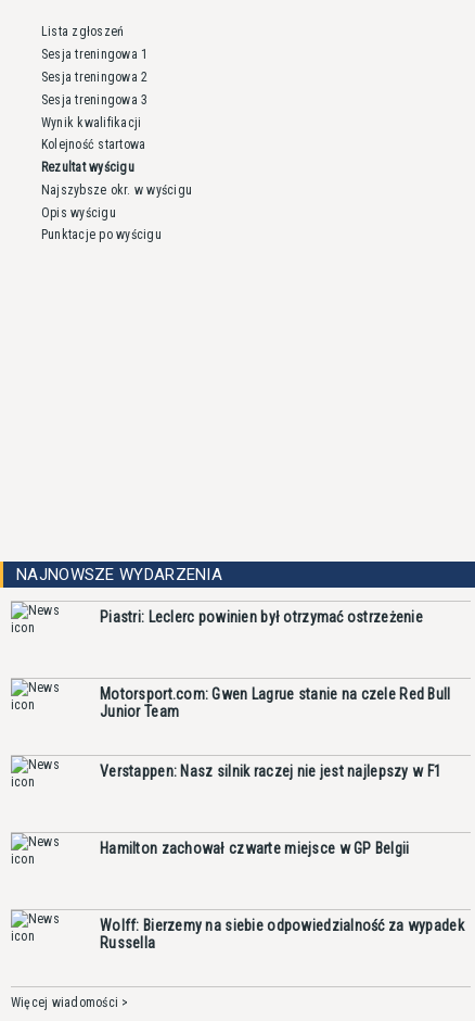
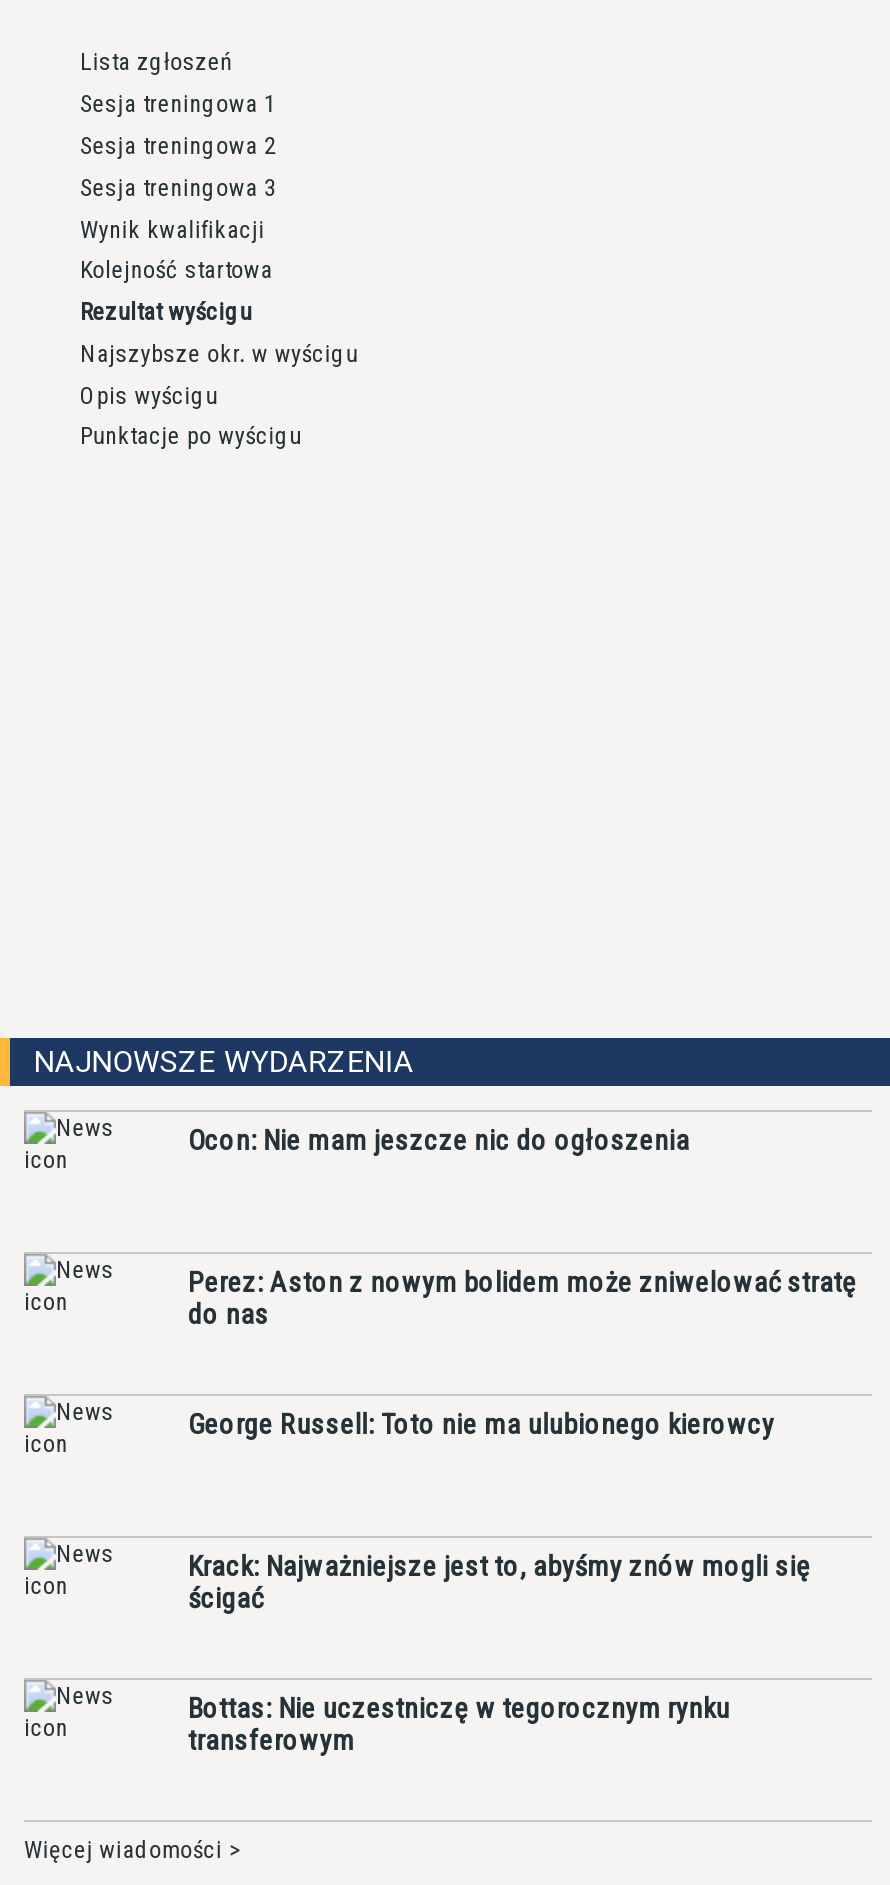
- Piastri: Leclerc powinien był otrzymać ostrzeżenie
+ Ocon: Nie mam jeszcze nic do ogłoszenia

- Motorsport.com: Gwen Lagrue stanie na czele Red Bull
- Junior Team
+ Perez: Aston z nowym bolidem może zniwelować stratę
+ do nas

- Verstappen: Nasz silnik raczej nie jest najlepszy w F1
+ George Russell: Toto nie ma ulubionego kierowcy

- Hamilton zachował czwarte miejsce w GP Belgii
+ Krack: Najważniejsze jest to, abyśmy znów mogli się
+ ścigać

- Wolff: Bierzemy na siebie odpowiedzialność za wypadek
- Russella
+ Bottas: Nie uczestniczę w tegorocznym rynku
+ transferowym
